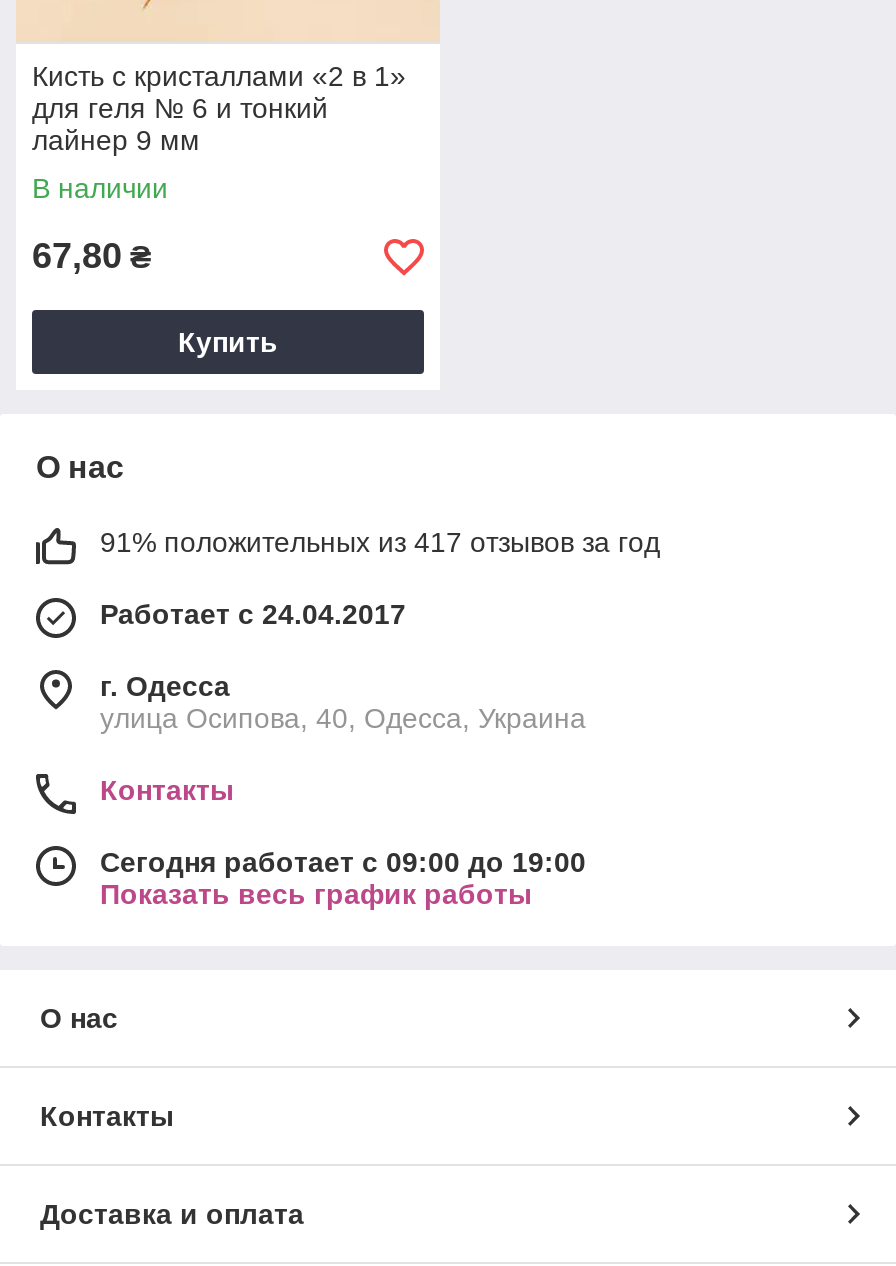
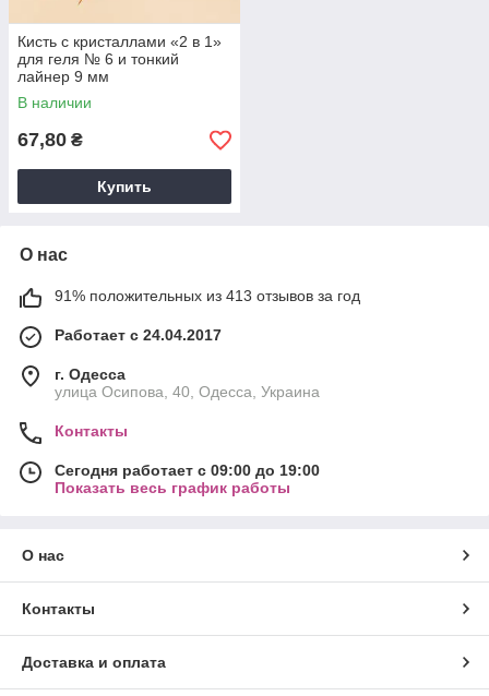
- 91% положительных из 417 отзывов за год
+ 91% положительных из 413 отзывов за год
